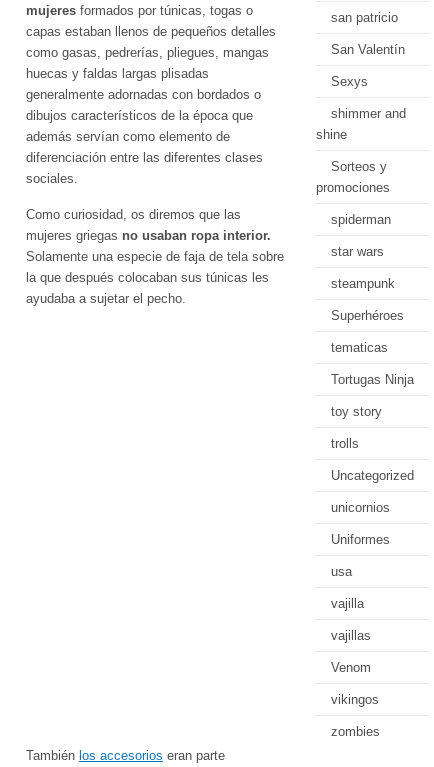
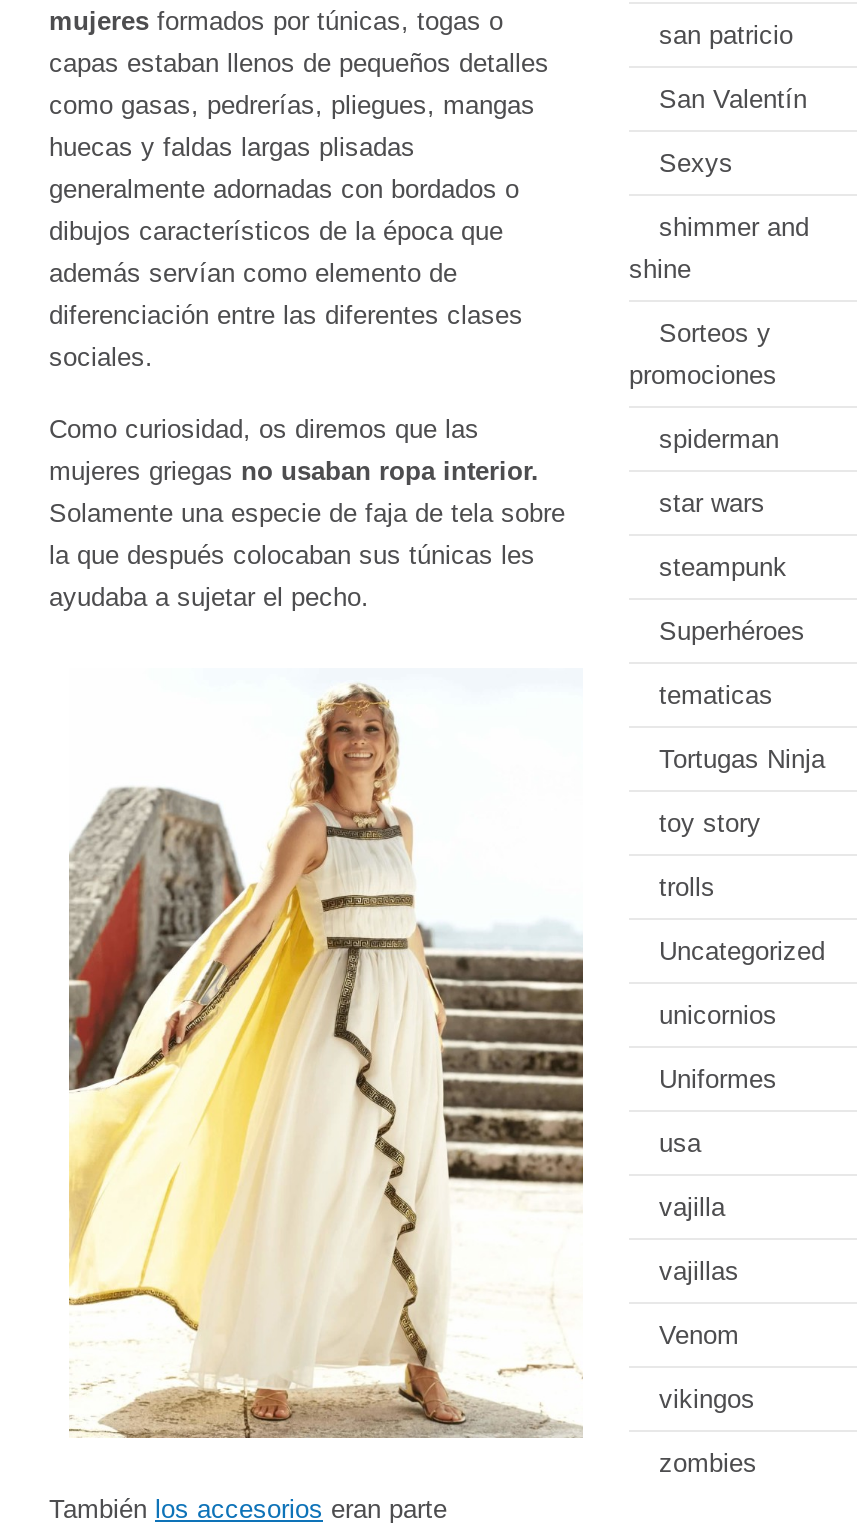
+ [image]
